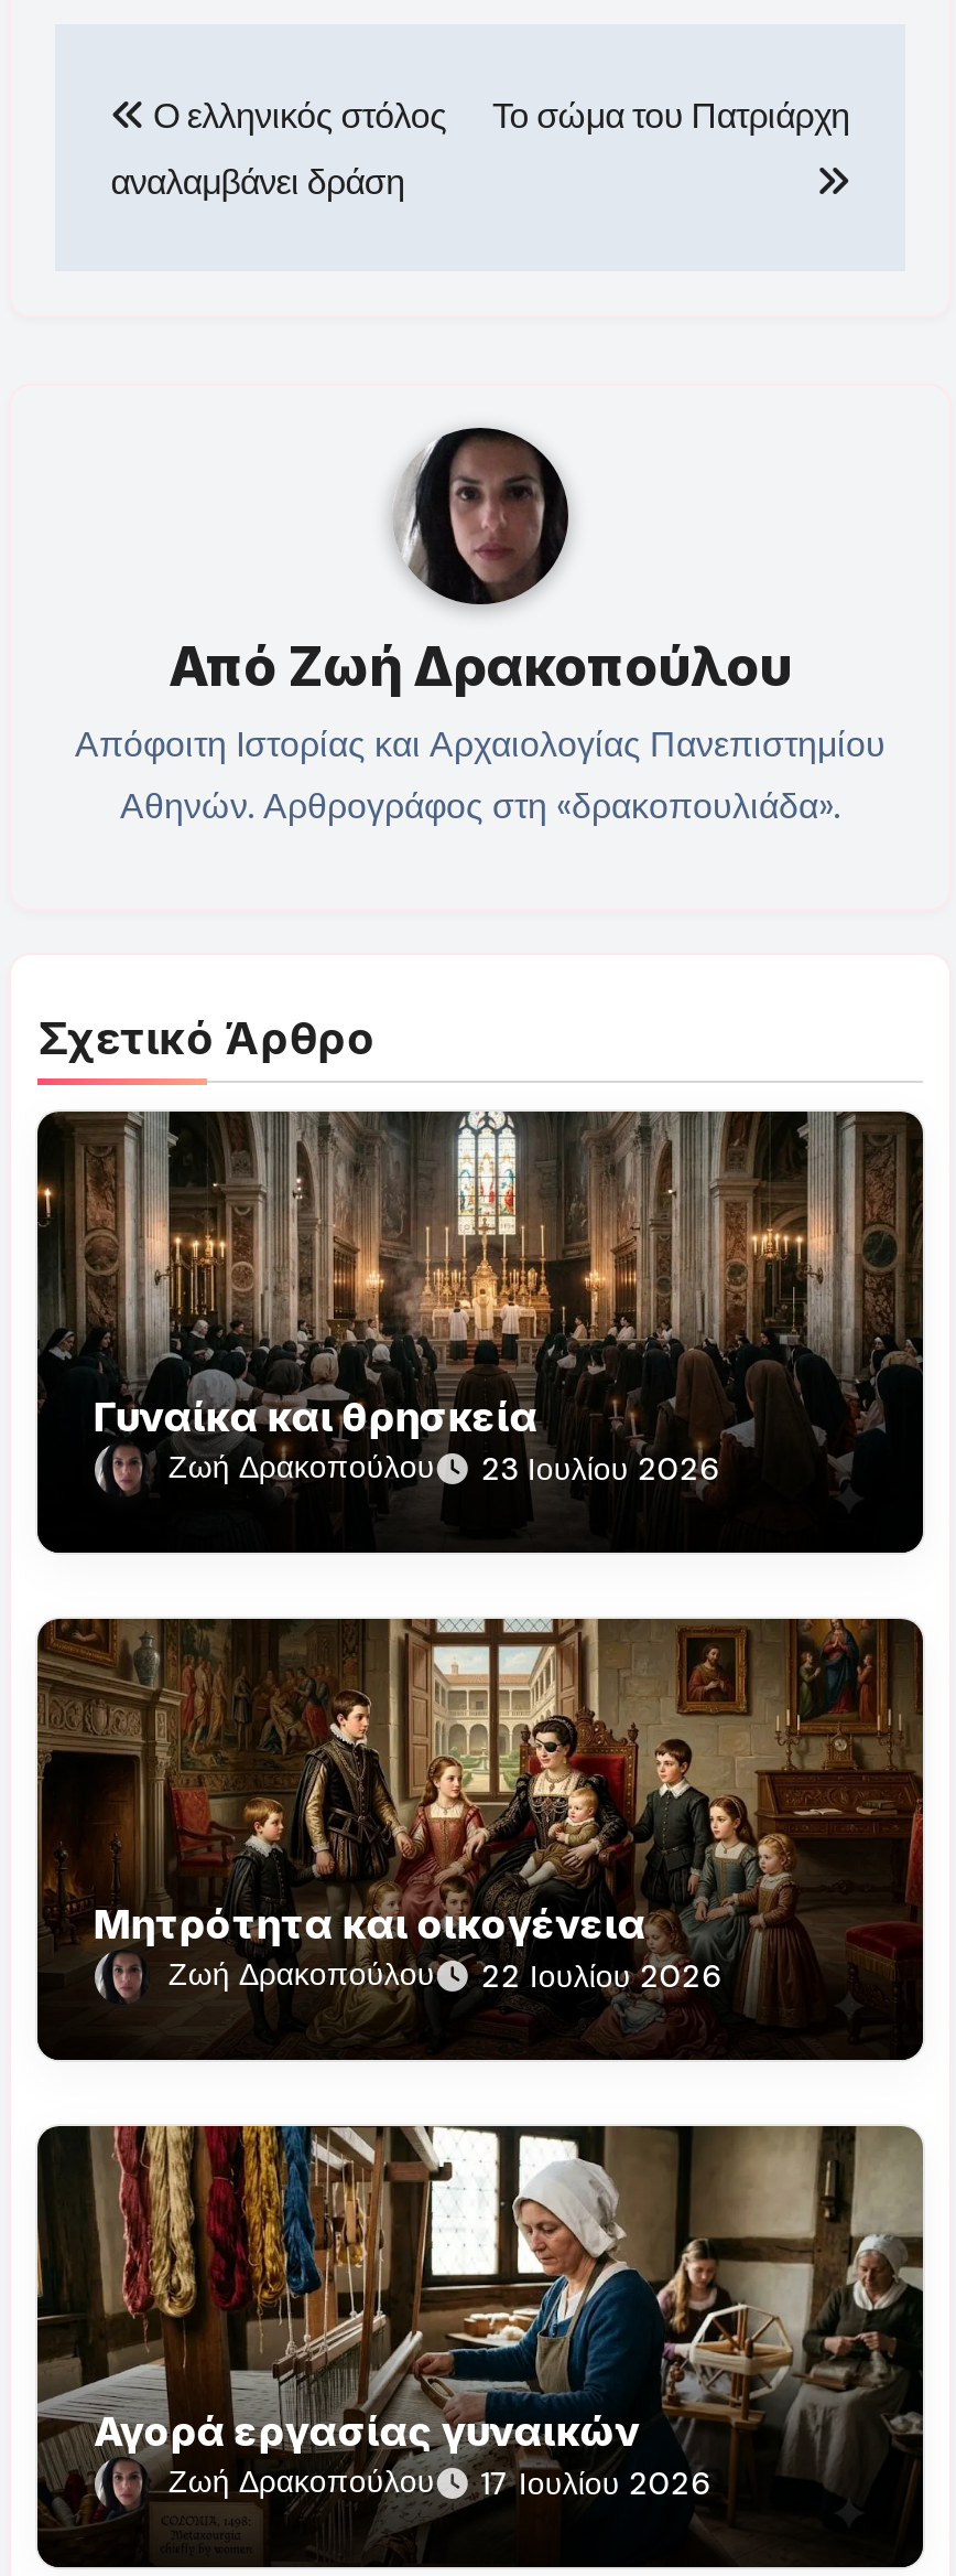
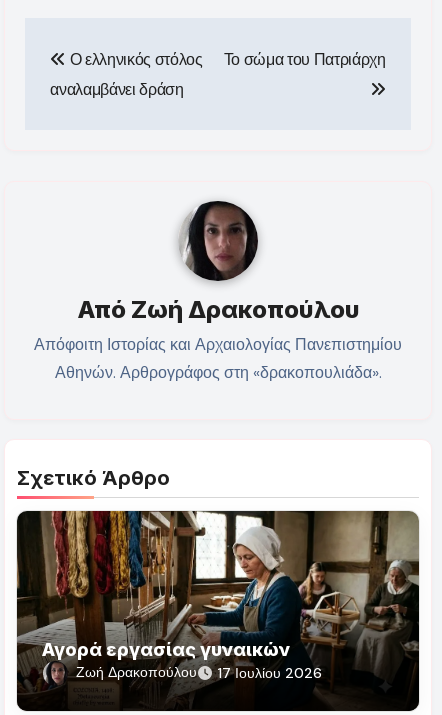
- [image]
- Γυναίκα και θρησκεία
- Ζωή Δρακοπούλου
- 23 Ιουλίου 2026

- [image]
- Μητρότητα και οικογένεια
- Ζωή Δρακοπούλου
- 22 Ιουλίου 2026
